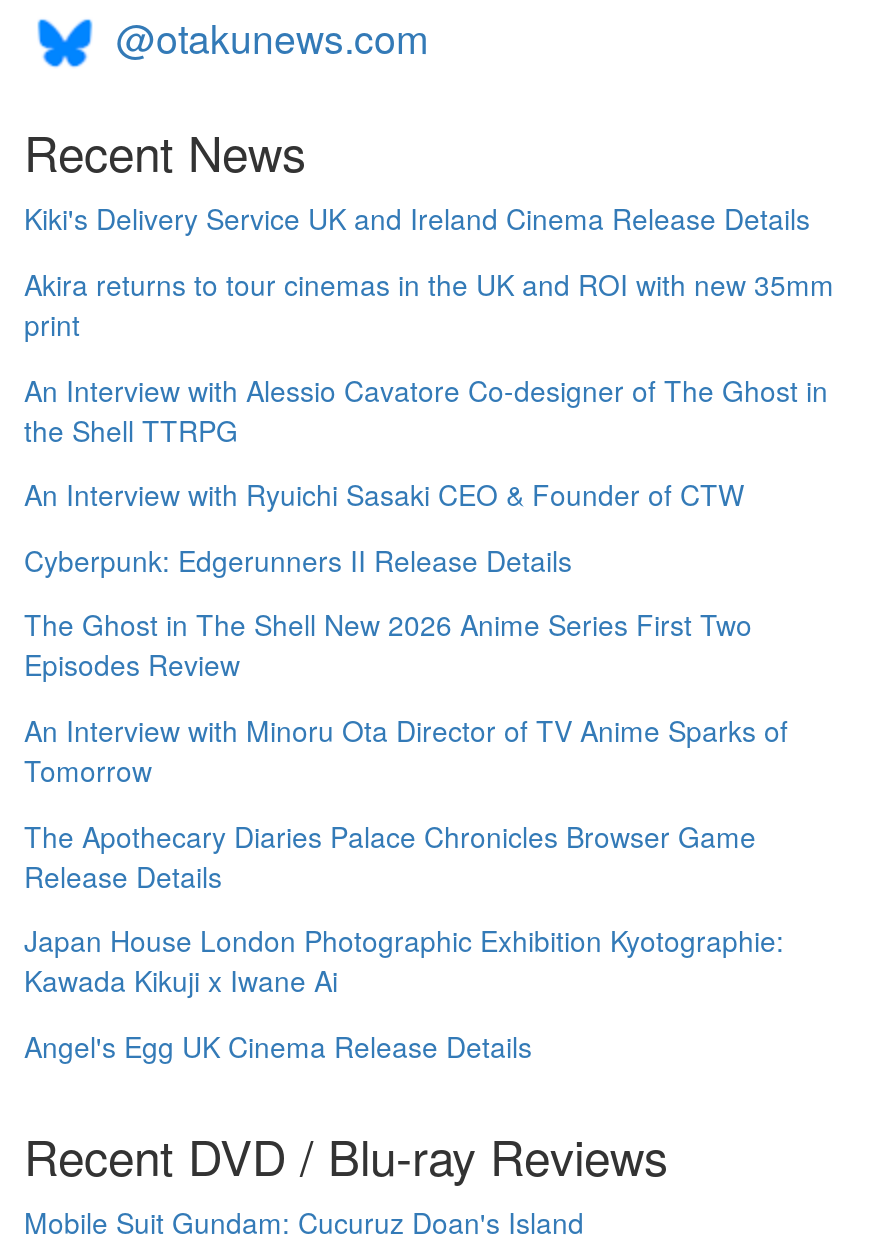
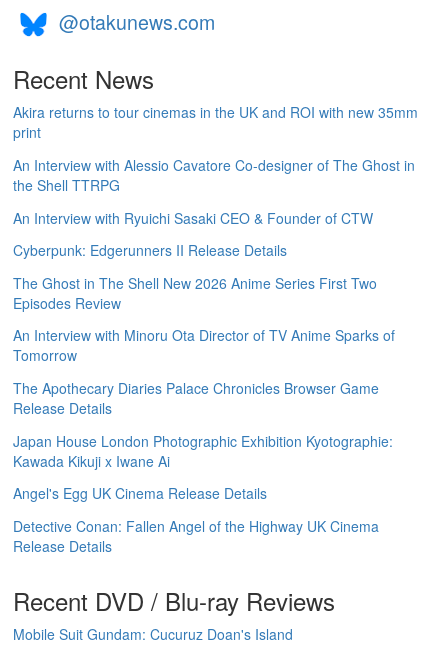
- Kiki's Delivery Service UK and Ireland Cinema Release Details

moved up: Akira returns to tour cinemas in the UK and ROI with new 35mm | print | An Interview with Alessio Cavatore Co-designer of The Ghost in | ... | Kawada Kikuji x Iwane Ai | Angel's Egg UK Cinema Release Details

+ Detective Conan: Fallen Angel of the Highway UK Cinema
+ Release Details
